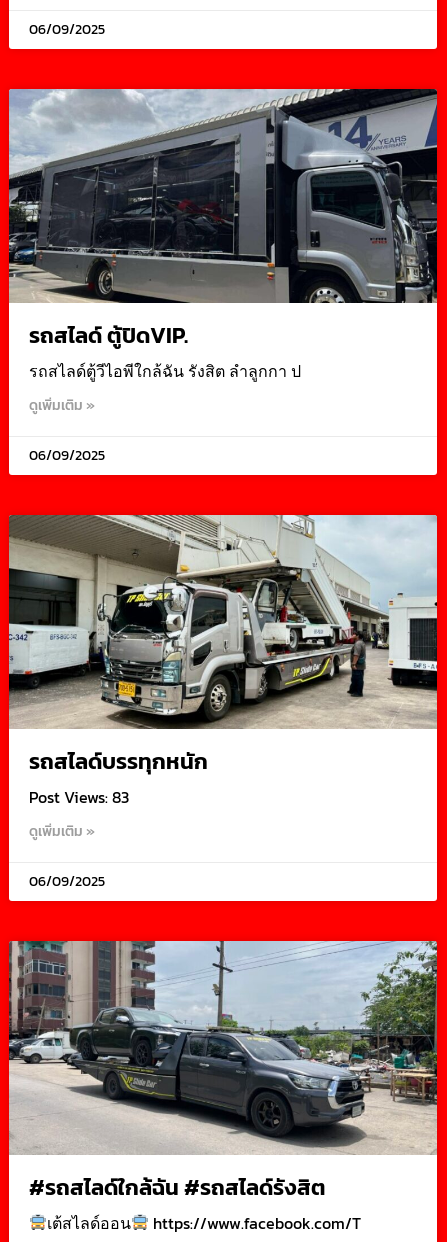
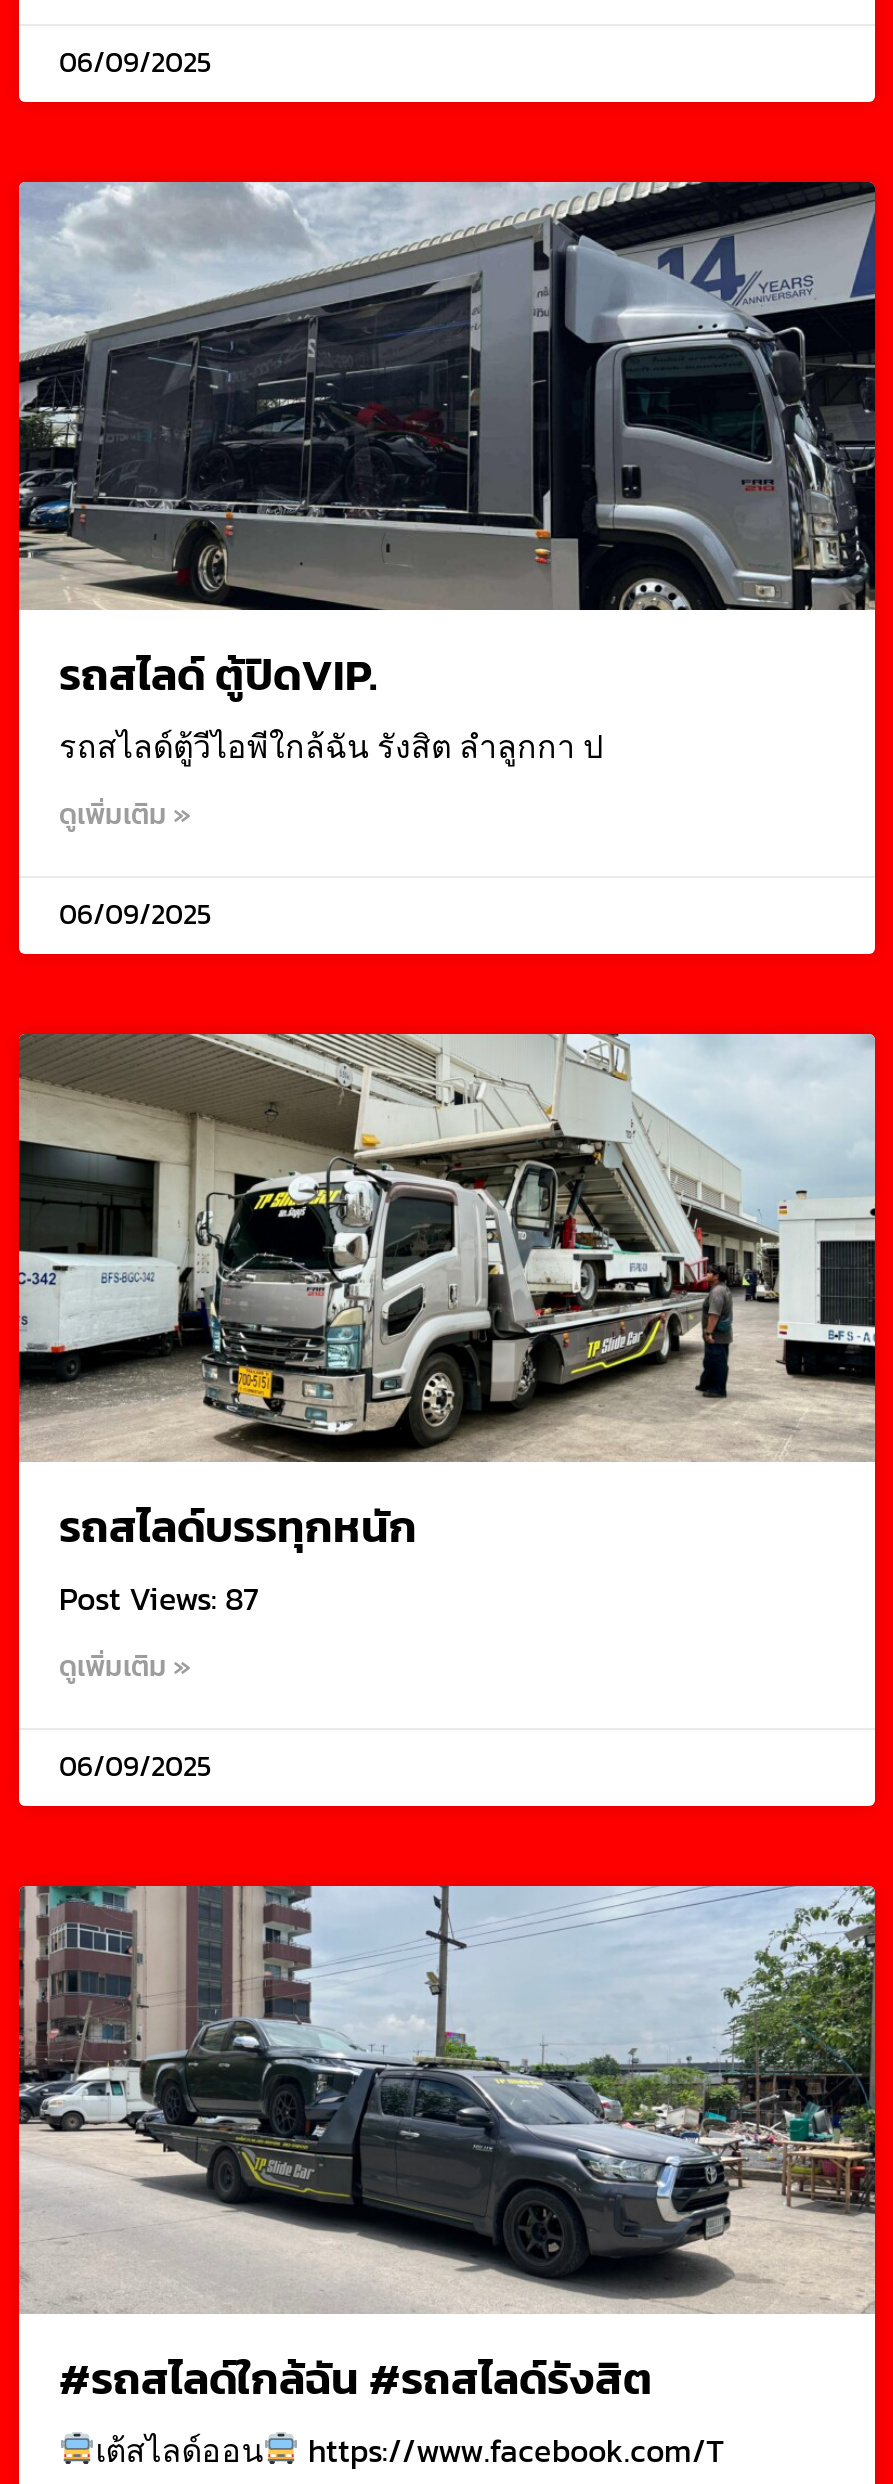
- Post Views: 83
+ Post Views: 87
